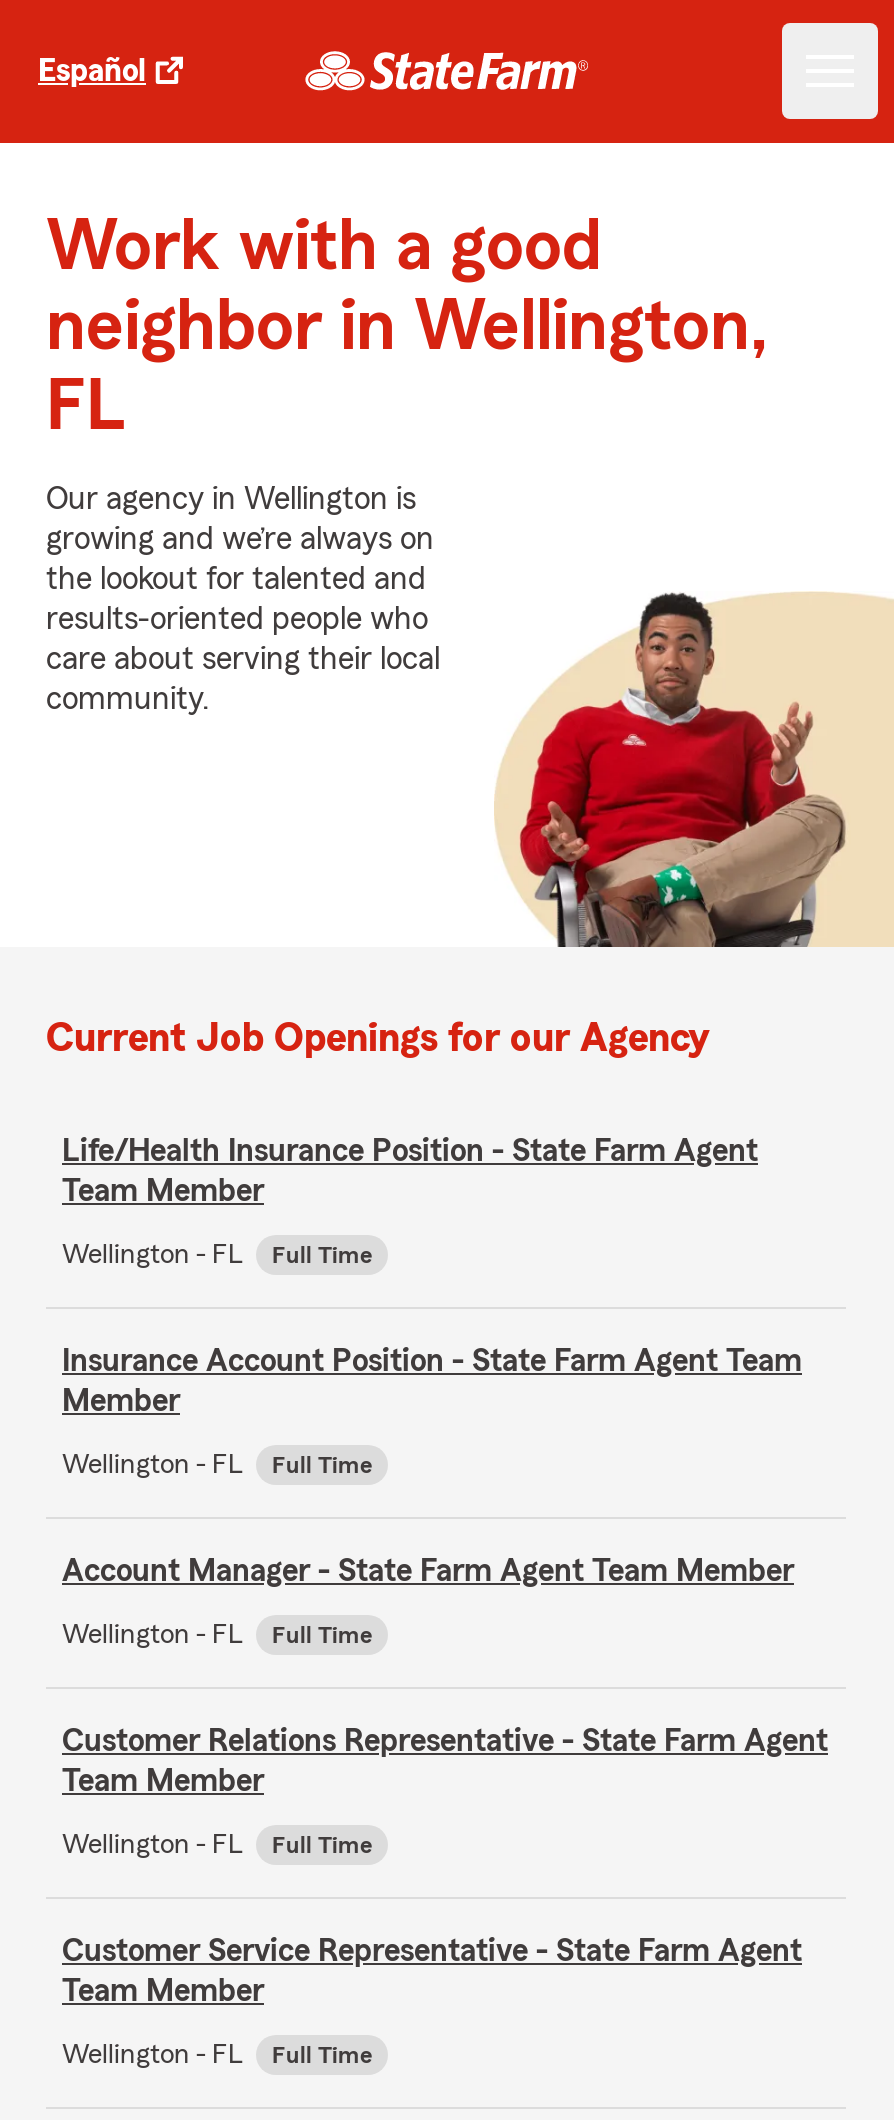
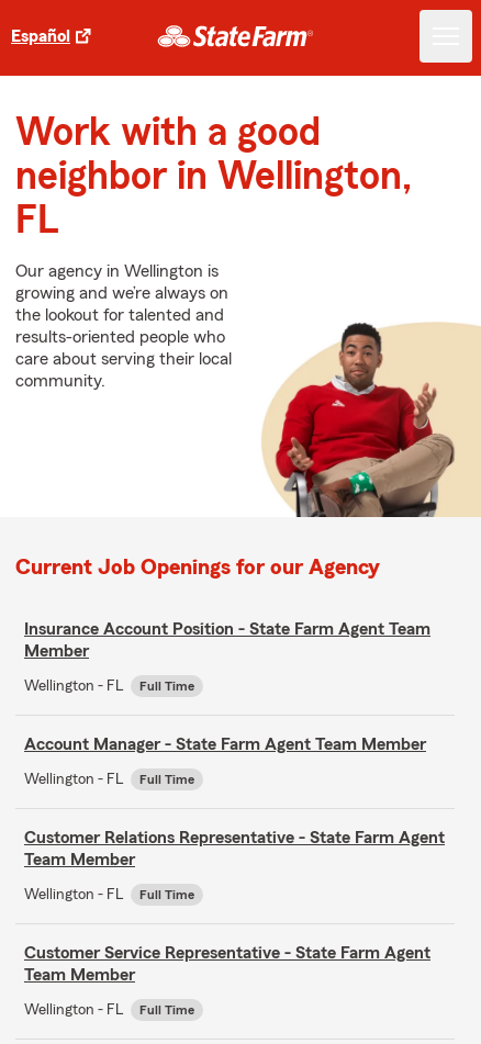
- Life/Health Insurance Position - State Farm Agent
- Team Member
- Wellington - FL
- Full Time
